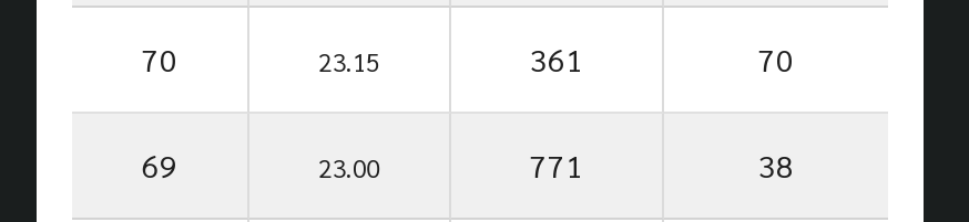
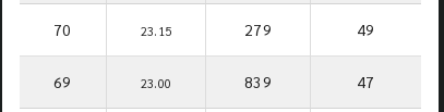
- 361
+ 279

- 70
+ 49

- 771
+ 839

- 38
+ 47
